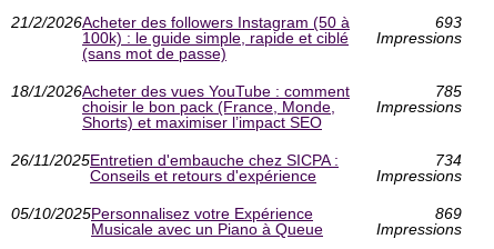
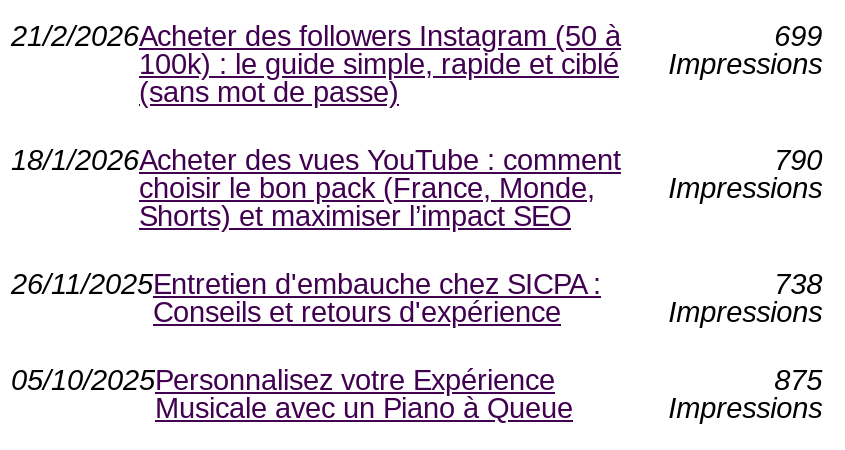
- 693
+ 699

- 785
+ 790

- 734
+ 738

- 869
+ 875
